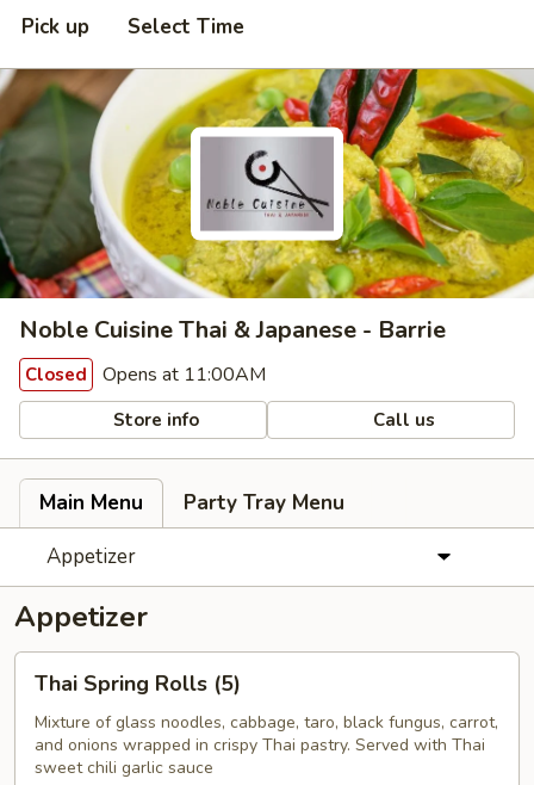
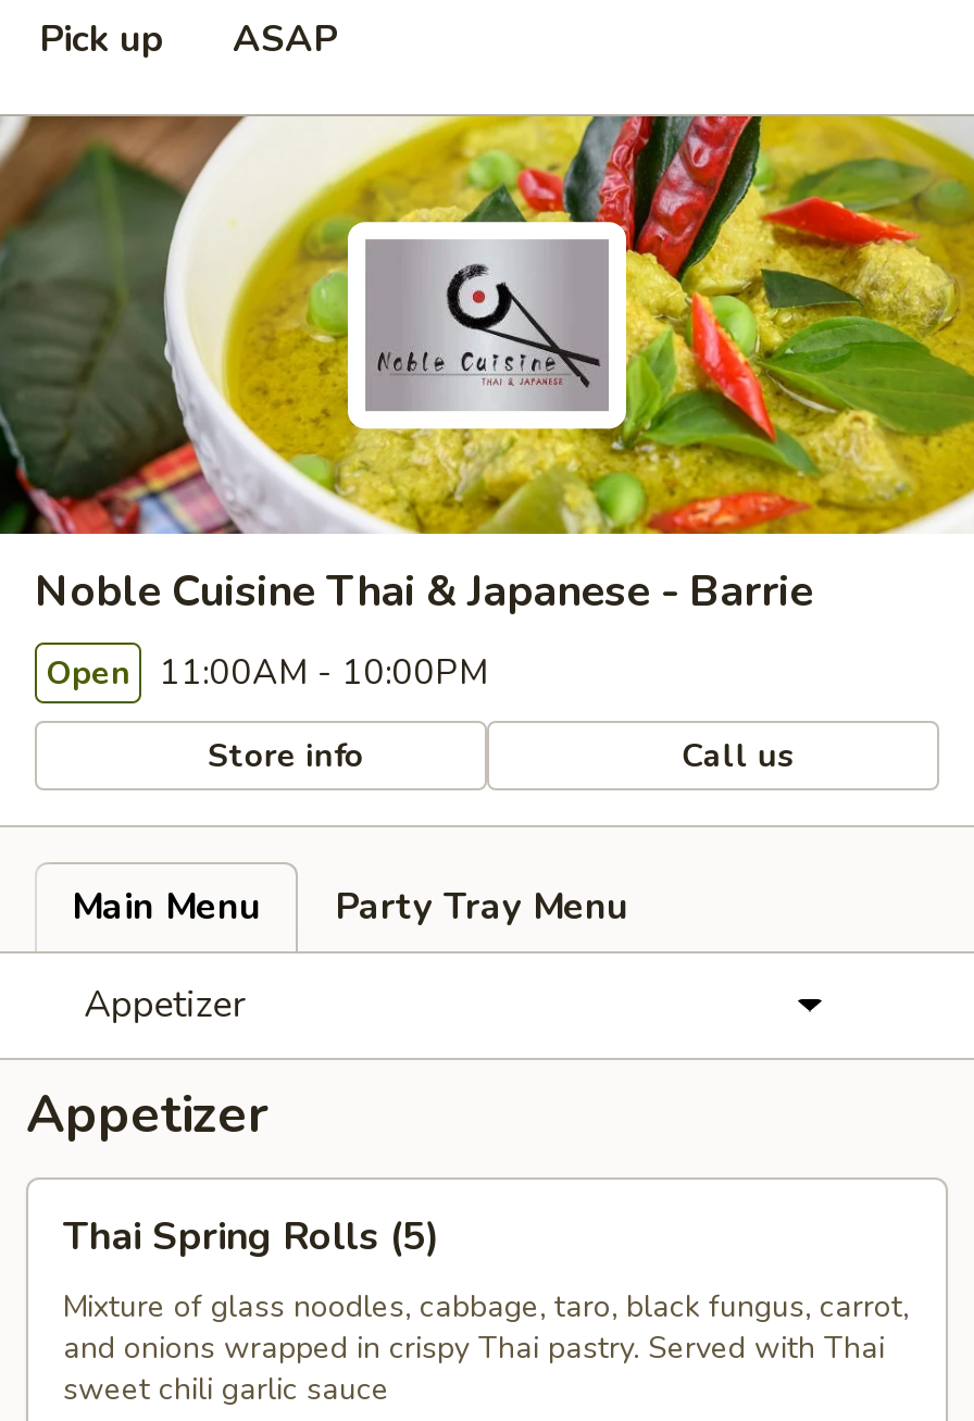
- Select Time
+ ASAP

- Closed Opens at 11:00AM
+ Open 11:00AM - 10:00PM
